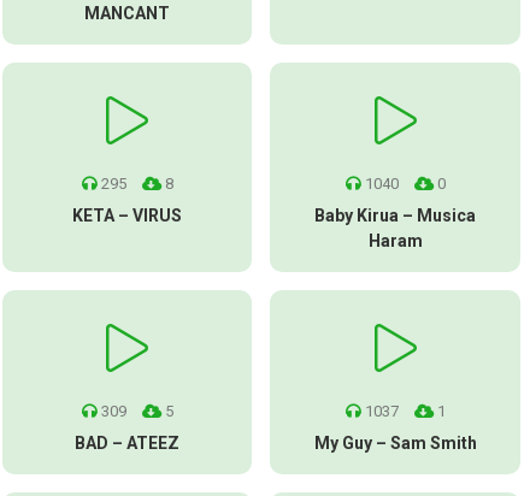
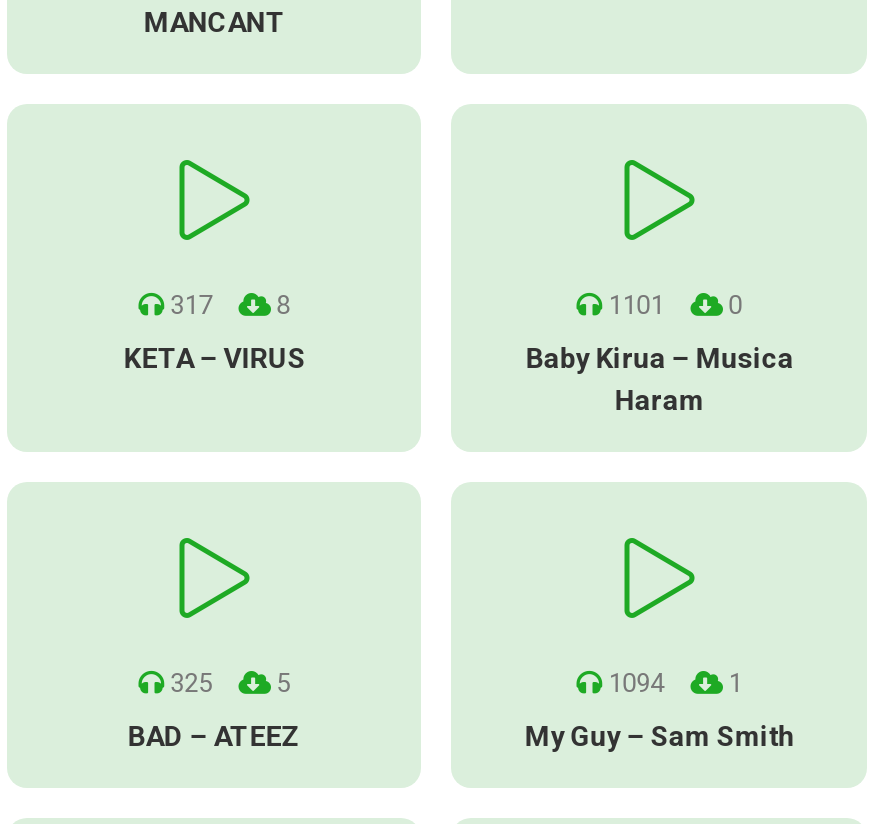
- 295 8
+ 317 8

- 1040 0
+ 1101 0

- 309 5
+ 325 5

- 1037 1
+ 1094 1
